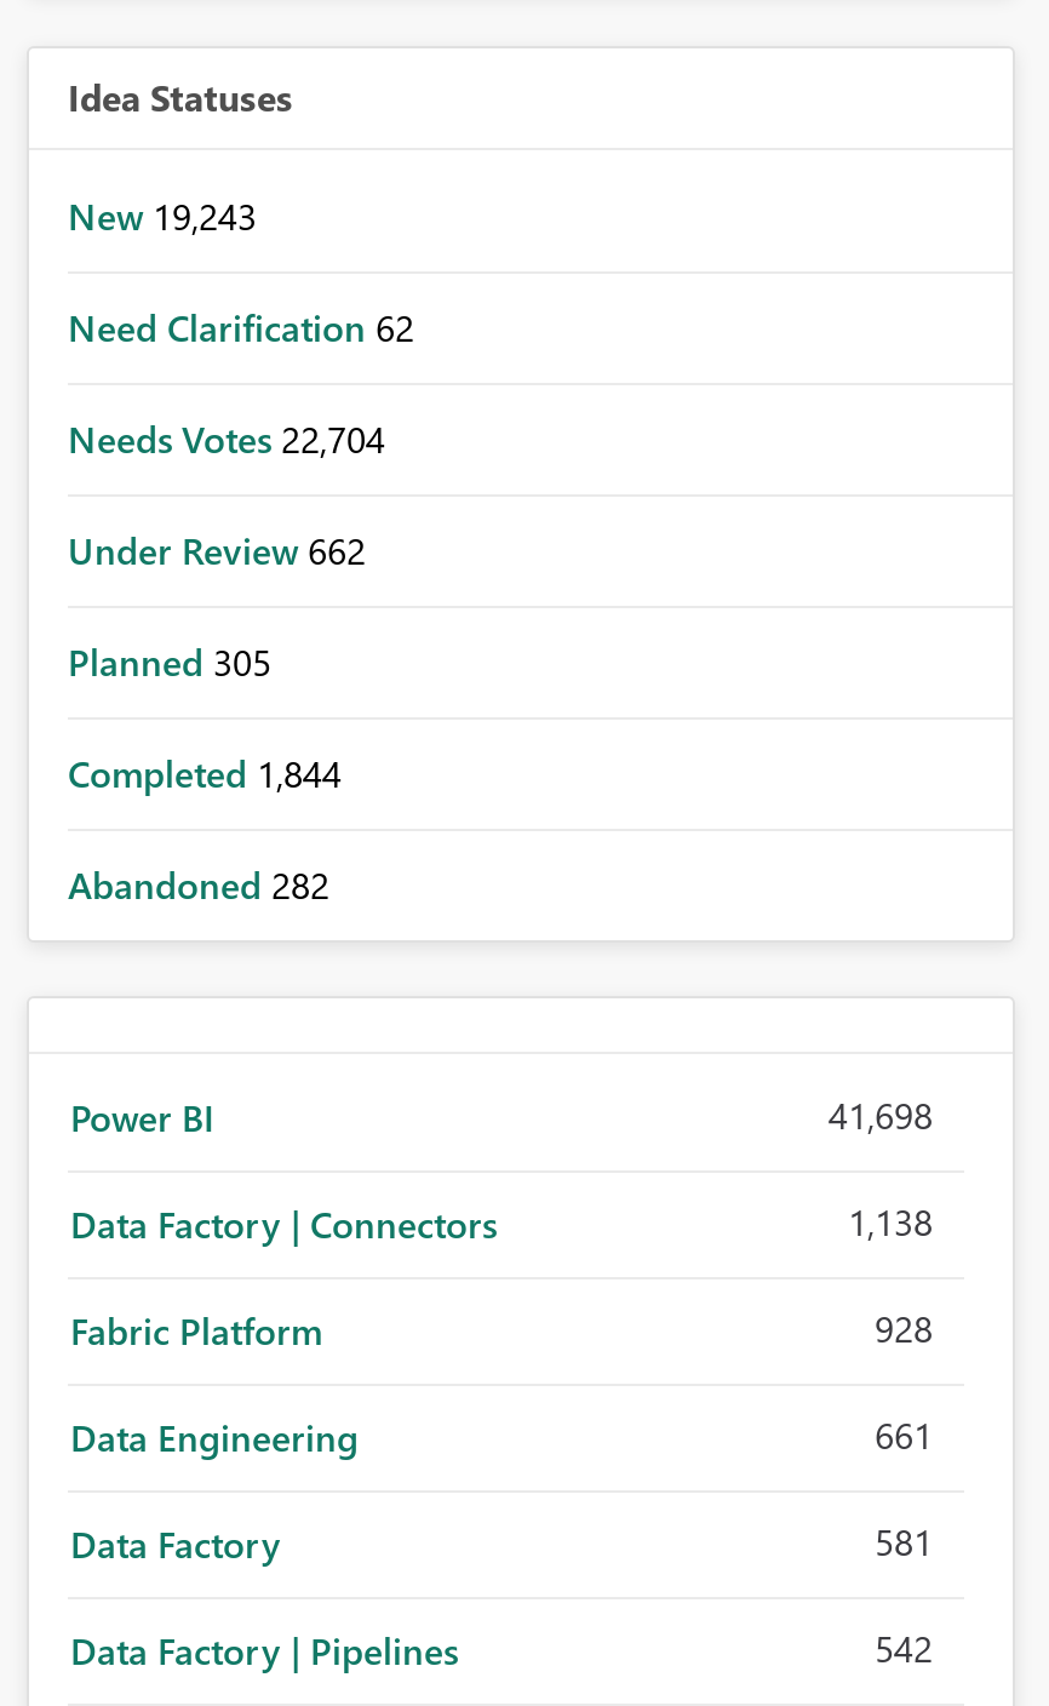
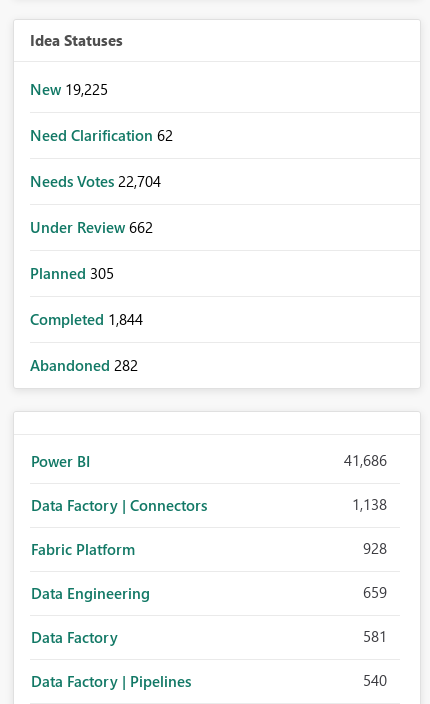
- New 19,243
+ New 19,225

- 41,698
+ 41,686

- 661
+ 659

- 542
+ 540
